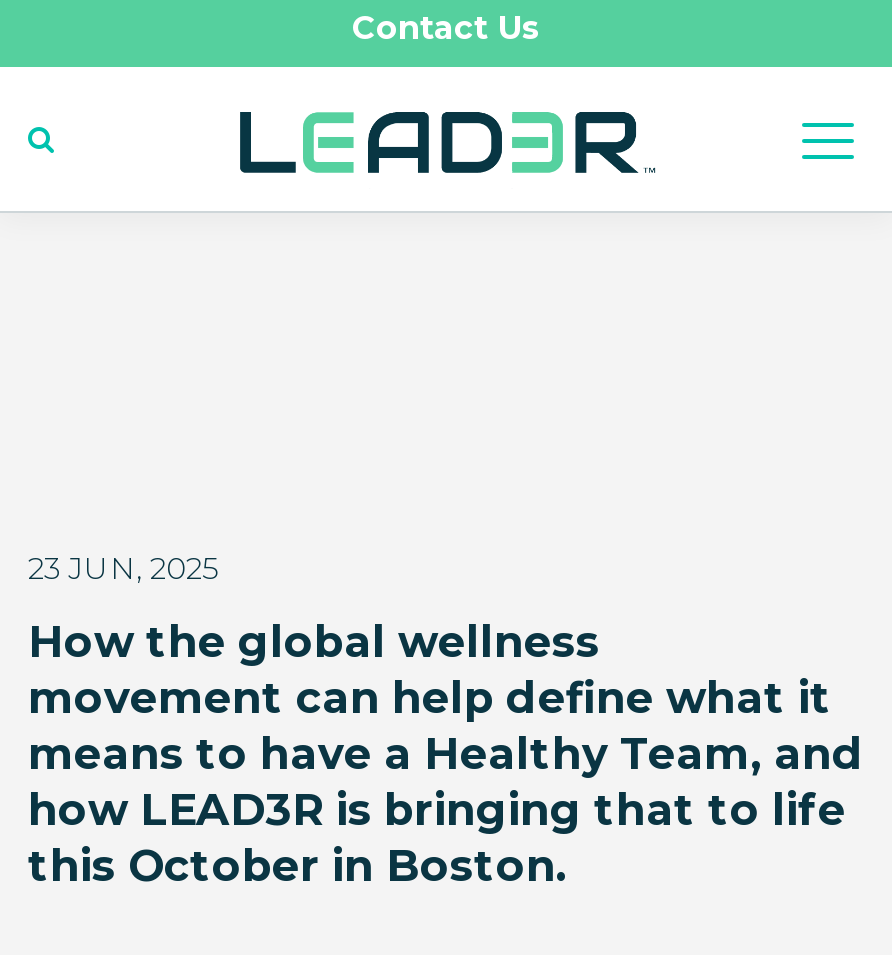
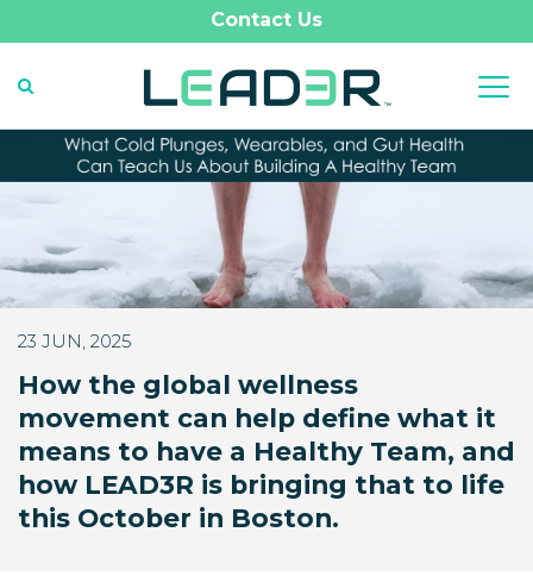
+ [image]
